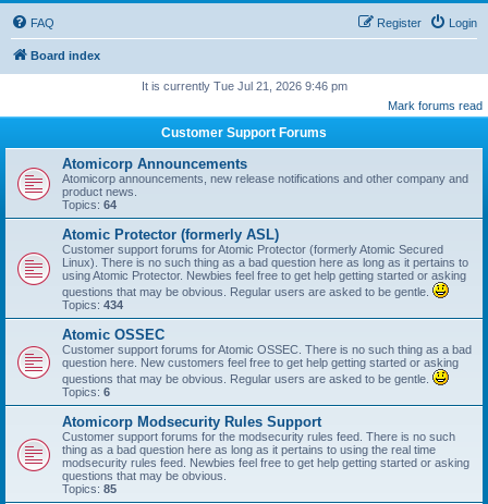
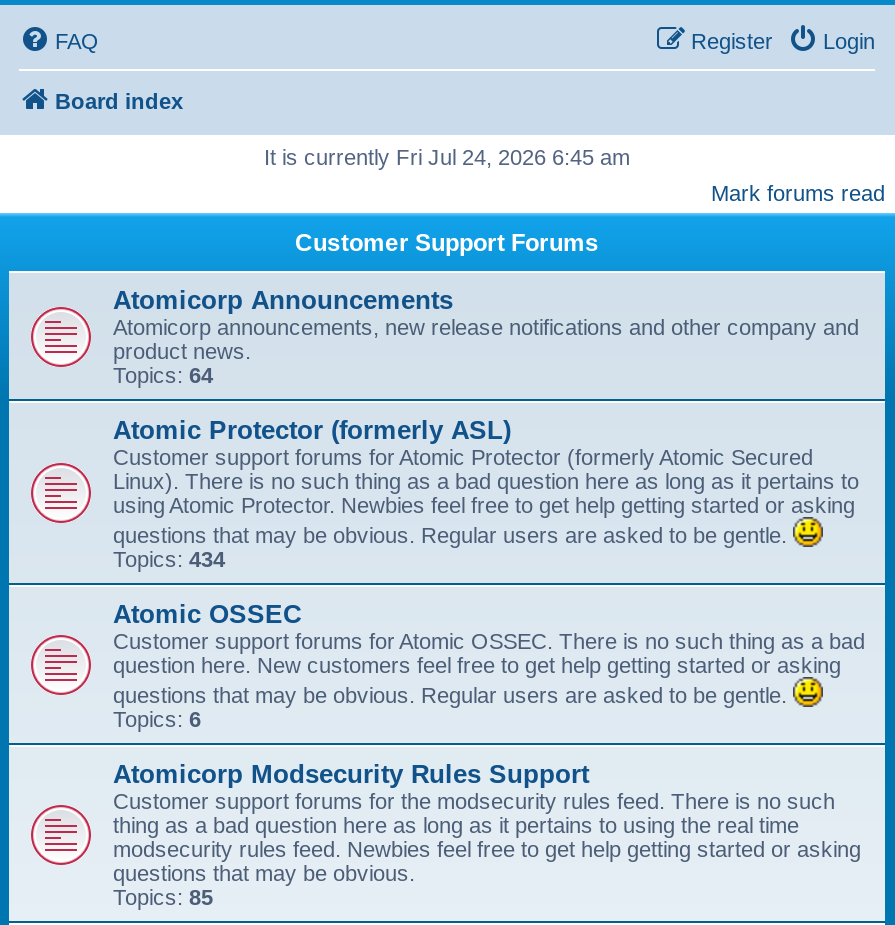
- It is currently Tue Jul 21, 2026 9:46 pm
+ It is currently Fri Jul 24, 2026 6:45 am
